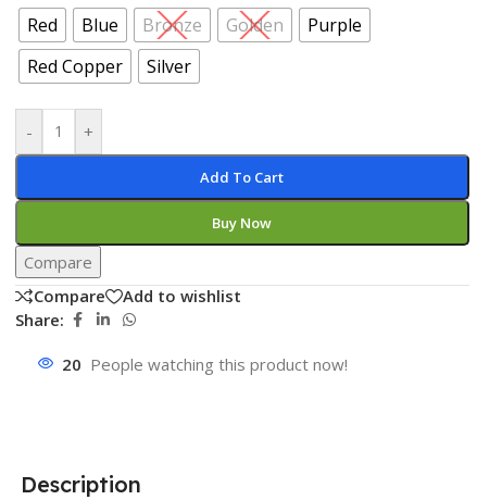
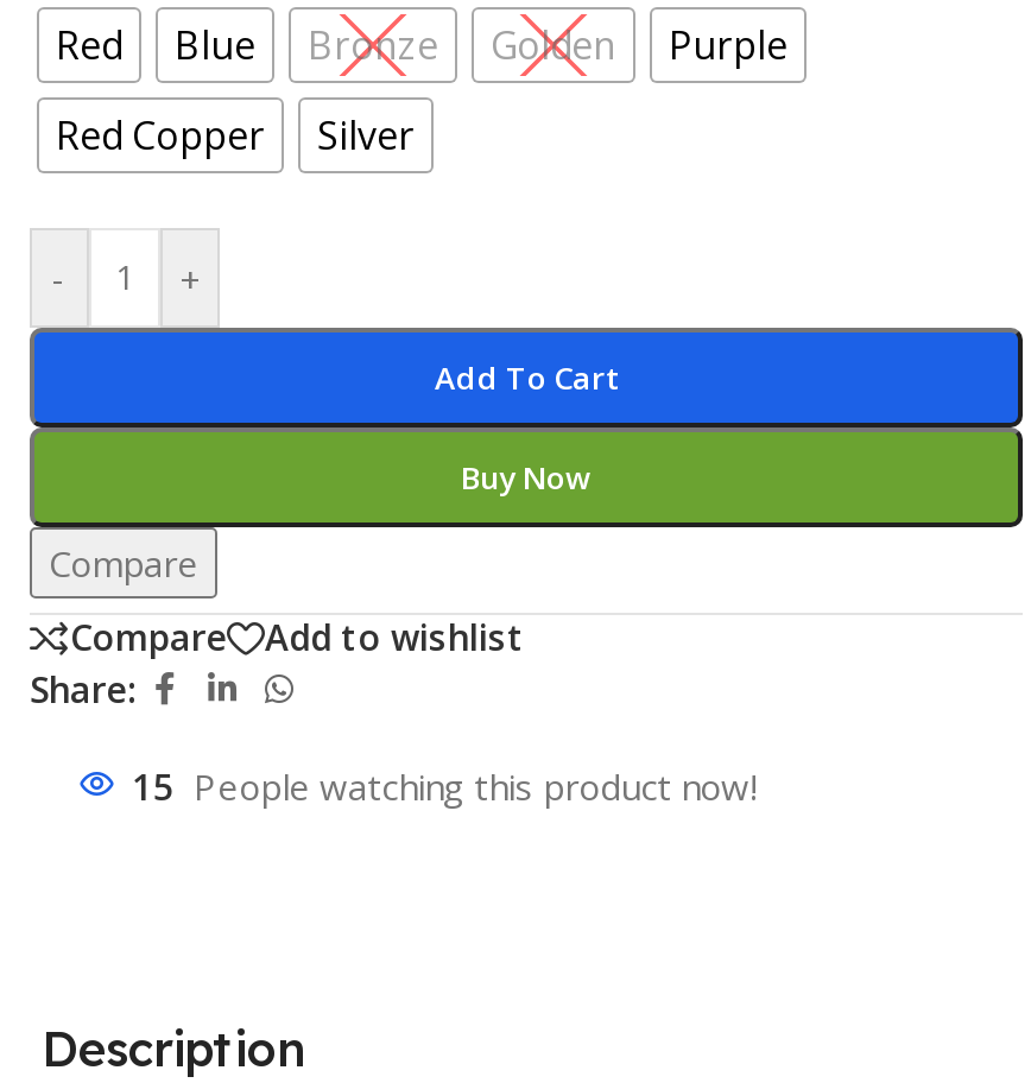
- 20 People watching this product now!
+ 15 People watching this product now!
